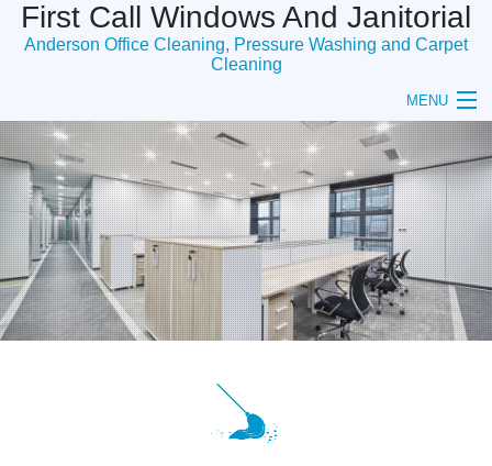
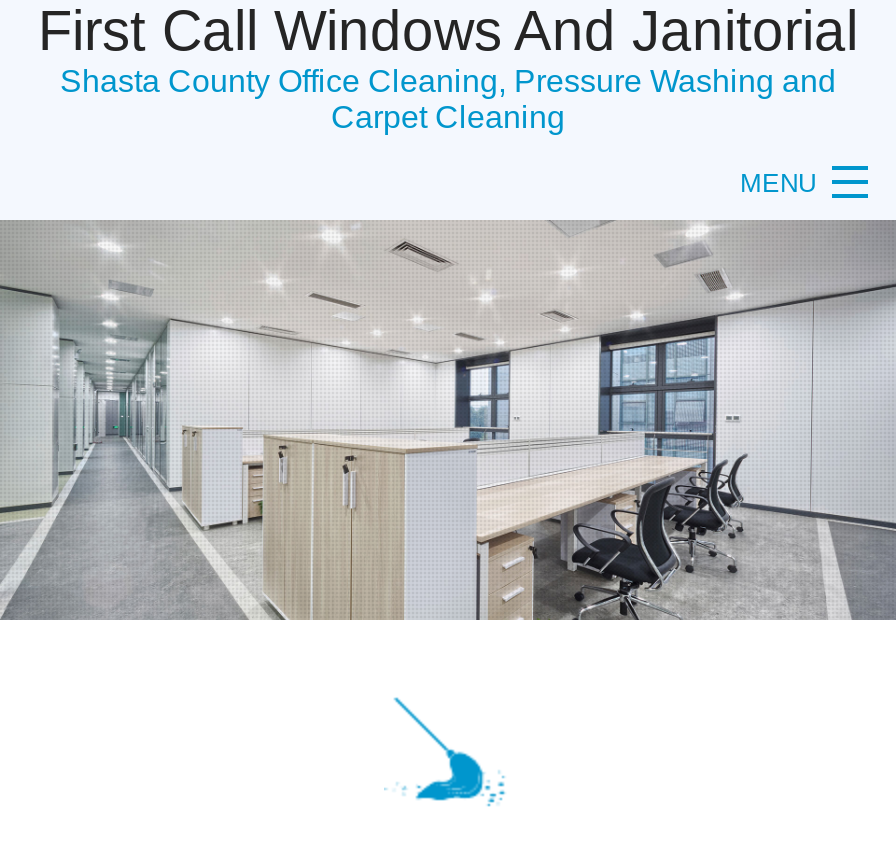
- Anderson Office Cleaning, Pressure Washing and Carpet
- Cleaning
+ Shasta County Office Cleaning, Pressure Washing and
+ Carpet Cleaning
